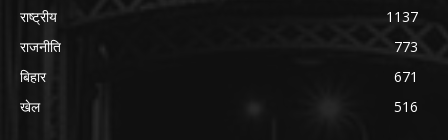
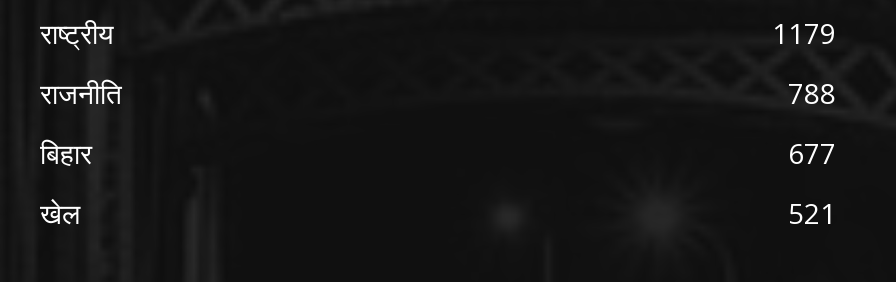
- 1137
+ 1179

- 773
+ 788

- 671
+ 677

- 516
+ 521
